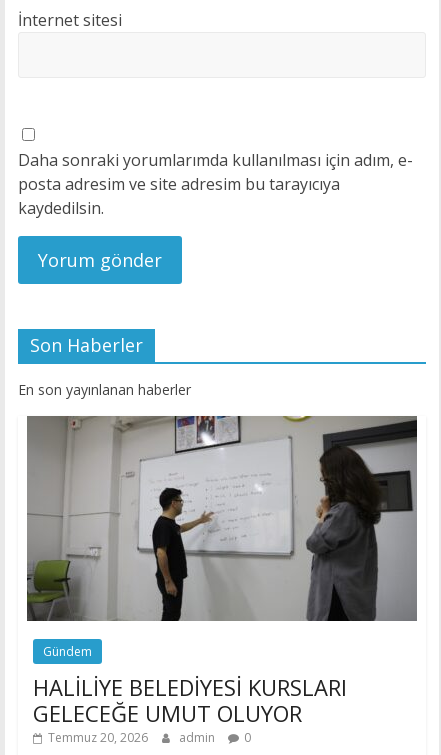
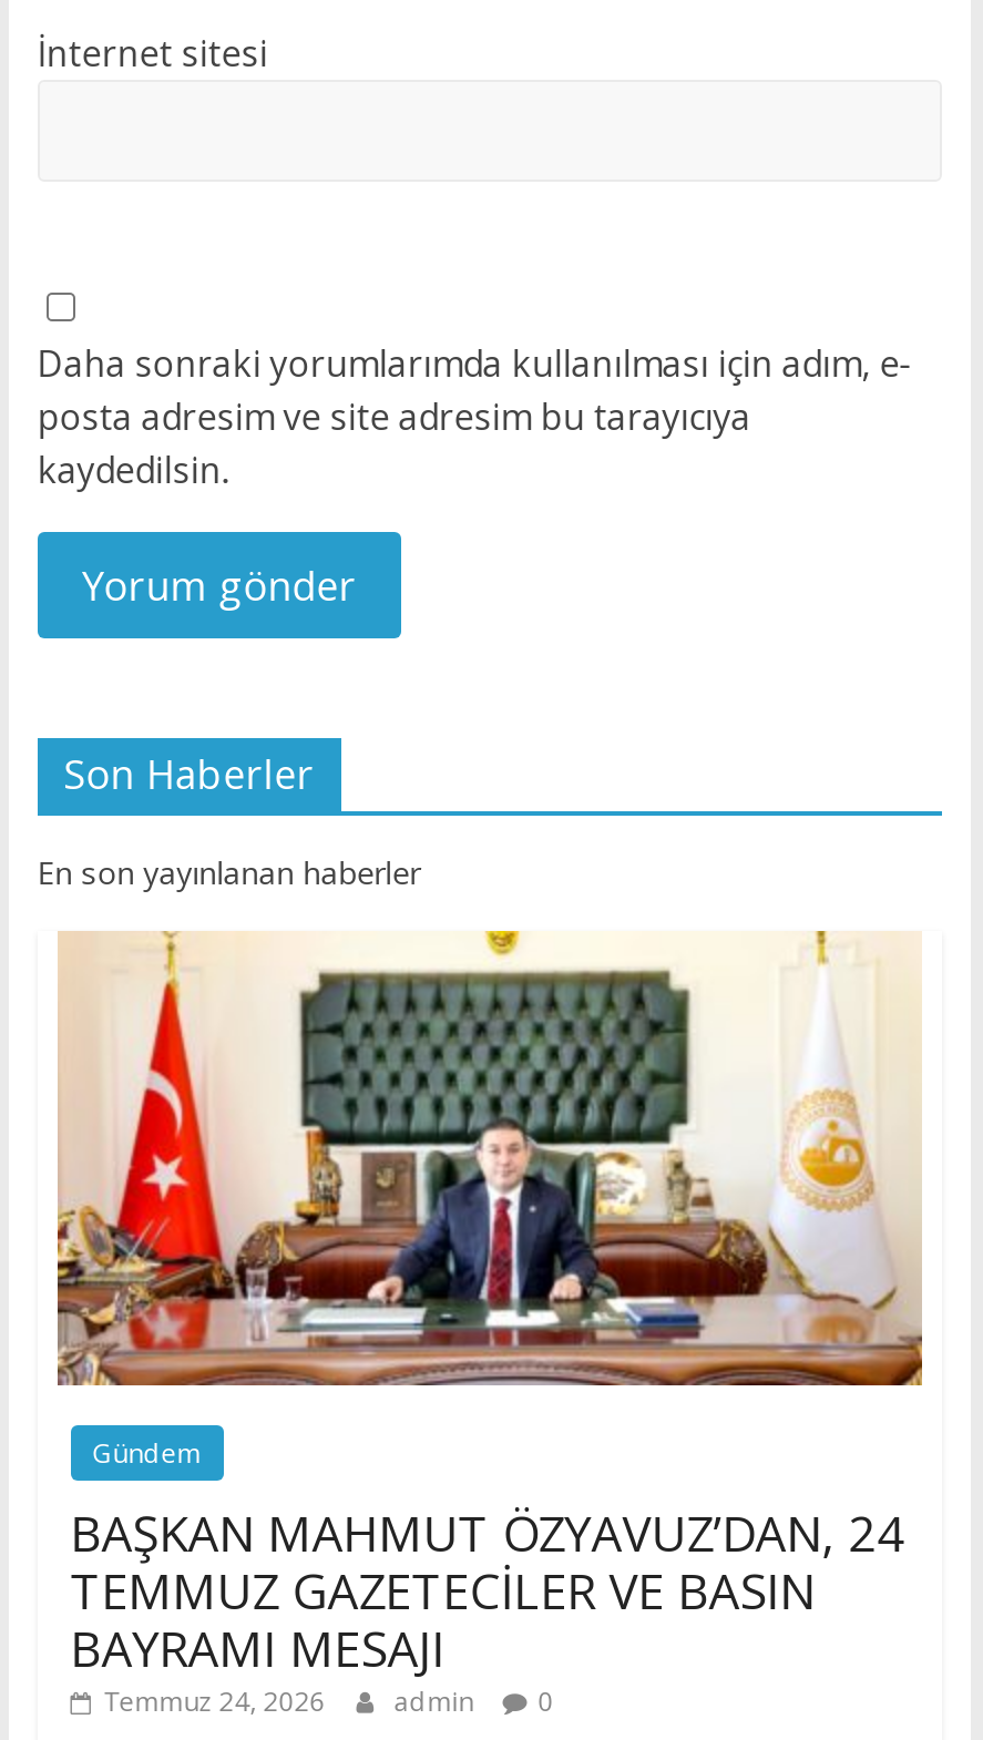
- [image]
+ [image]

- HALİLİYE BELEDİYESİ KURSLARI
- GELECEĞE UMUT OLUYOR
- Temmuz 20, 2026
+ BAŞKAN MAHMUT ÖZYAVUZ’DAN, 24
+ TEMMUZ GAZETECİLER VE BASIN
+ BAYRAMI MESAJI
+ Temmuz 24, 2026
